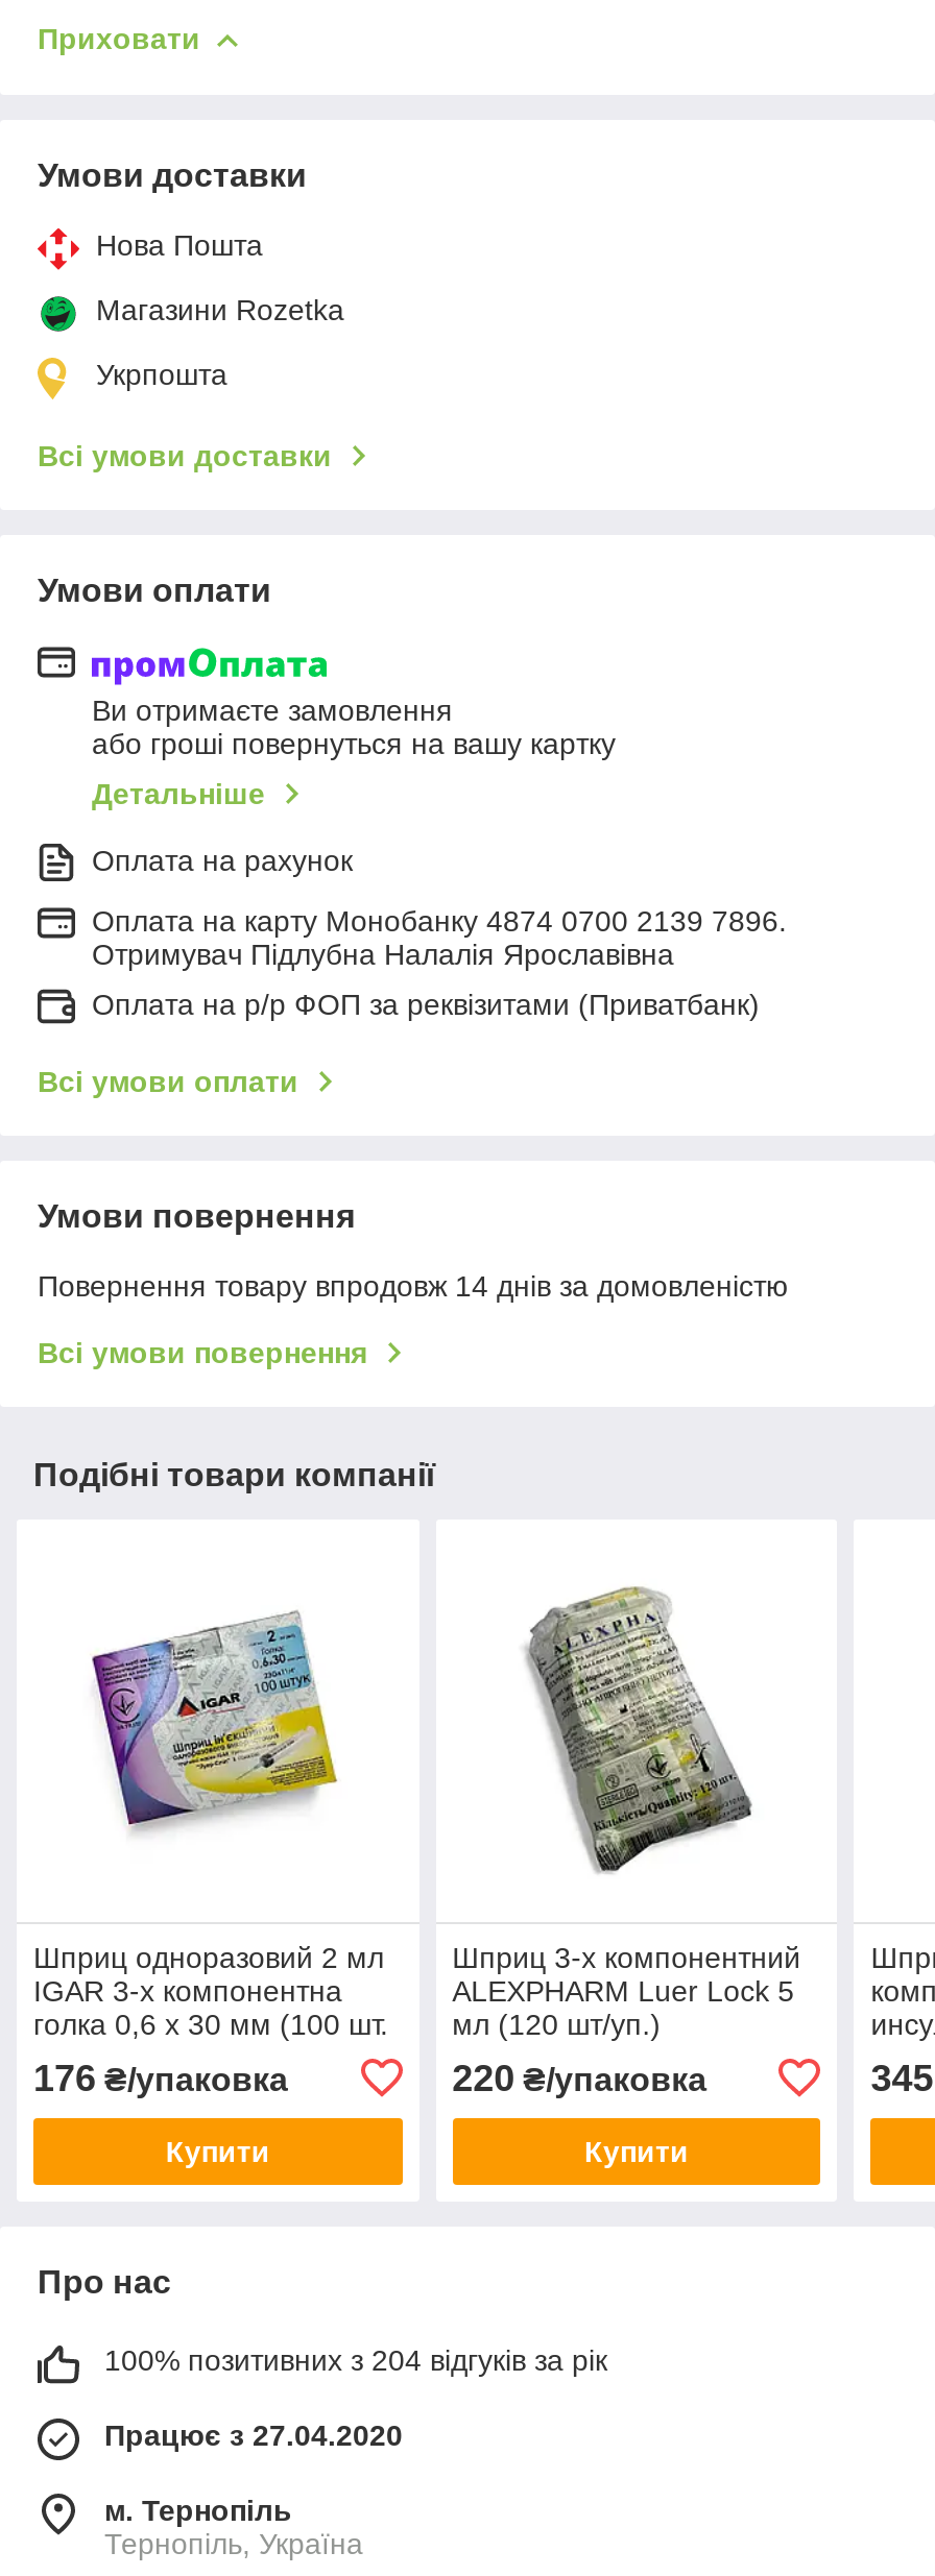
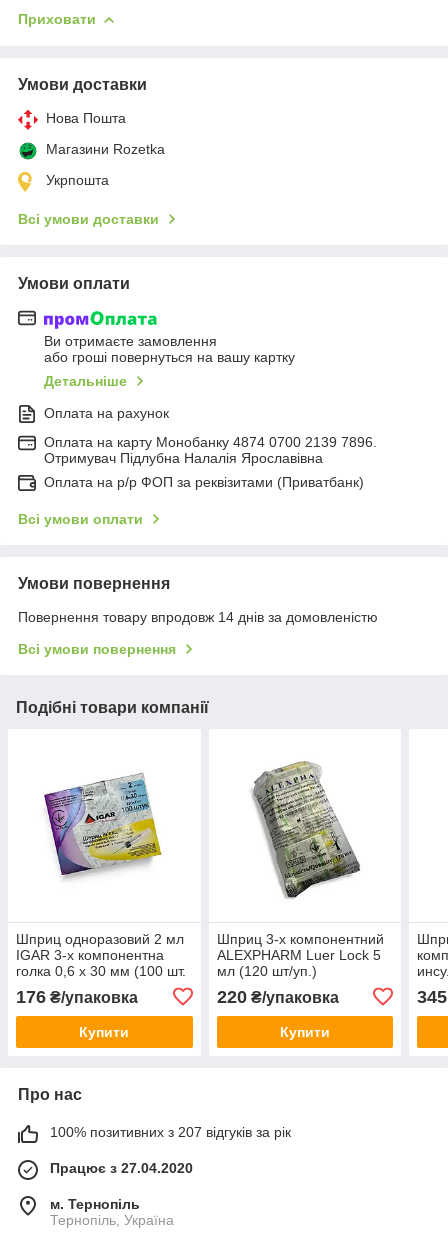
- 100% позитивних з 204 відгуків за рік
+ 100% позитивних з 207 відгуків за рік
